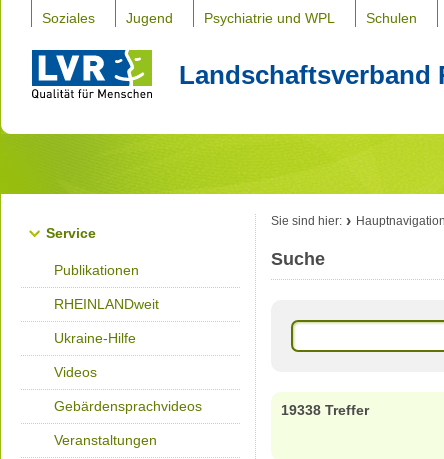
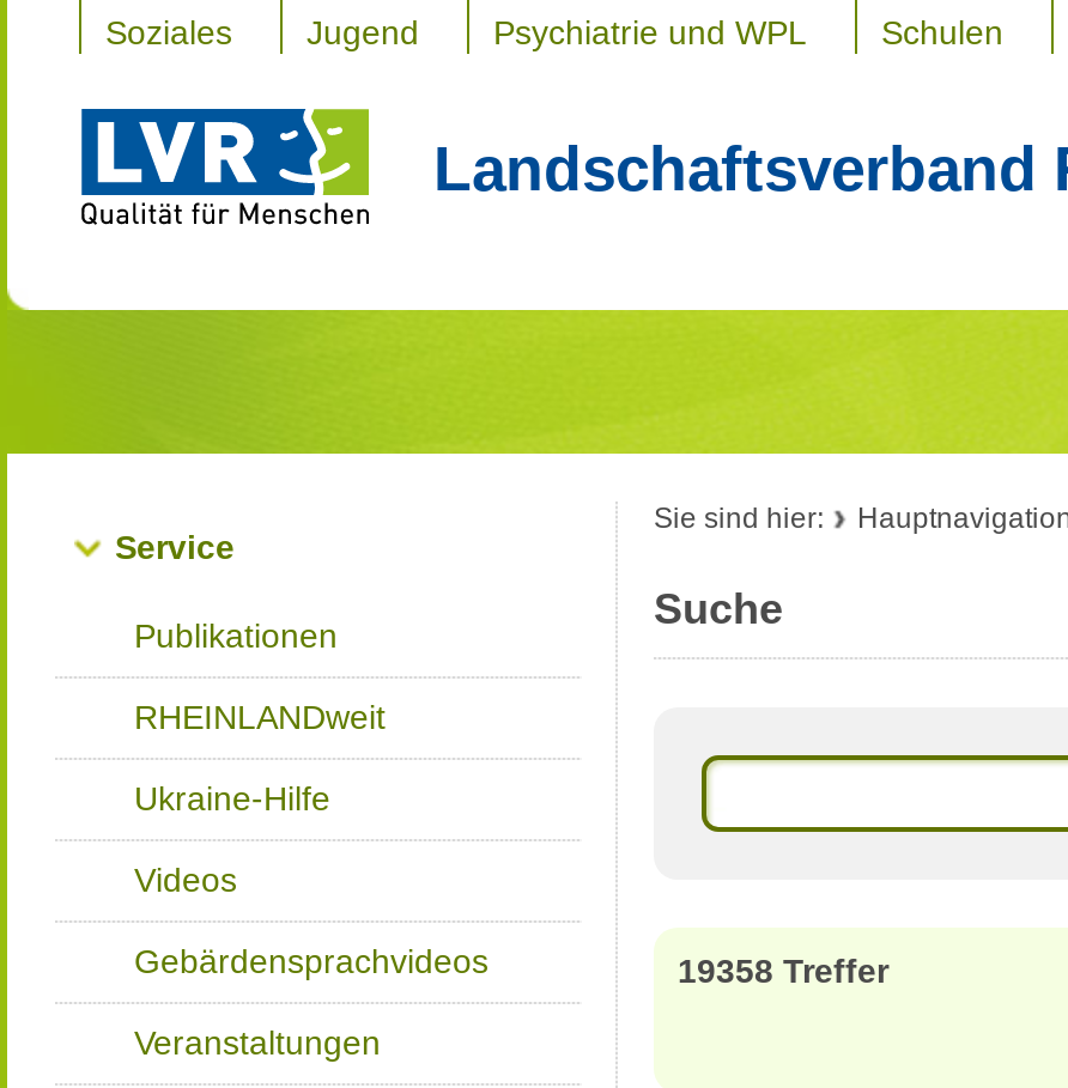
- 19338 Treffer
+ 19358 Treffer
